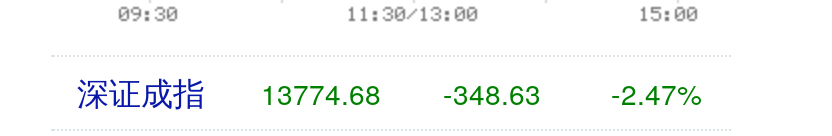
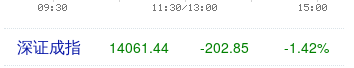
- 13774.68
+ 14061.44

- -348.63
+ -202.85

- -2.47%
+ -1.42%
